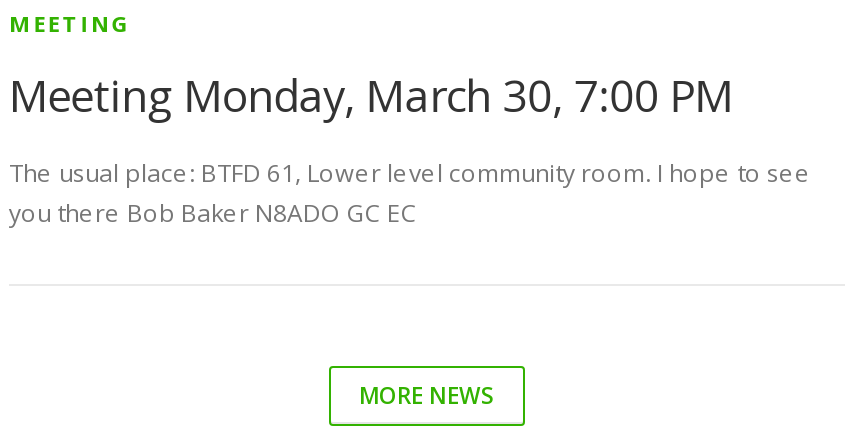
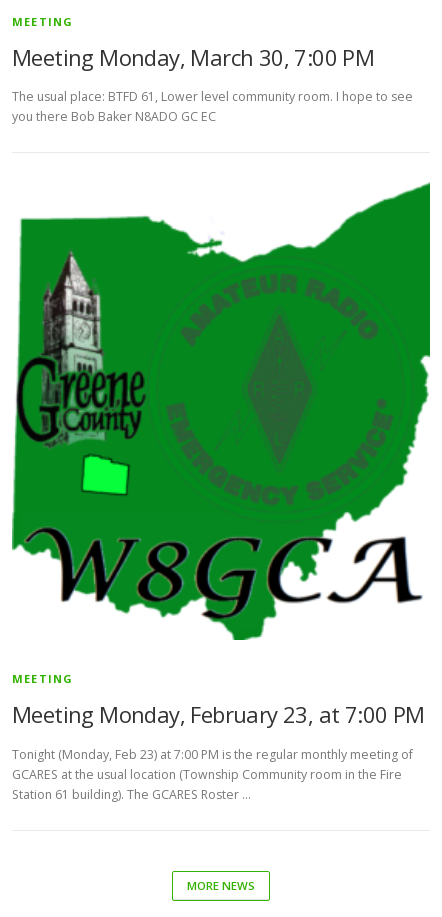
+ [image]
+ MEETING
+ Meeting Monday, February 23, at 7:00 PM
+ Tonight (Monday, Feb 23) at 7:00 PM is the regular monthly meeting of
+ GCARES at the usual location (Township Community room in the Fire
+ Station 61 building). The GCARES Roster …
